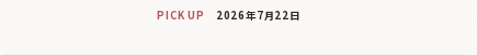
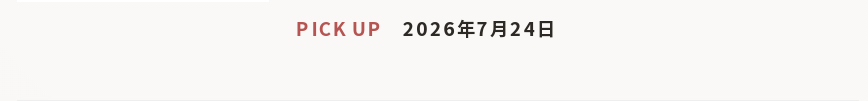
- PICK UP 2026年7月22日
+ PICK UP 2026年7月24日
